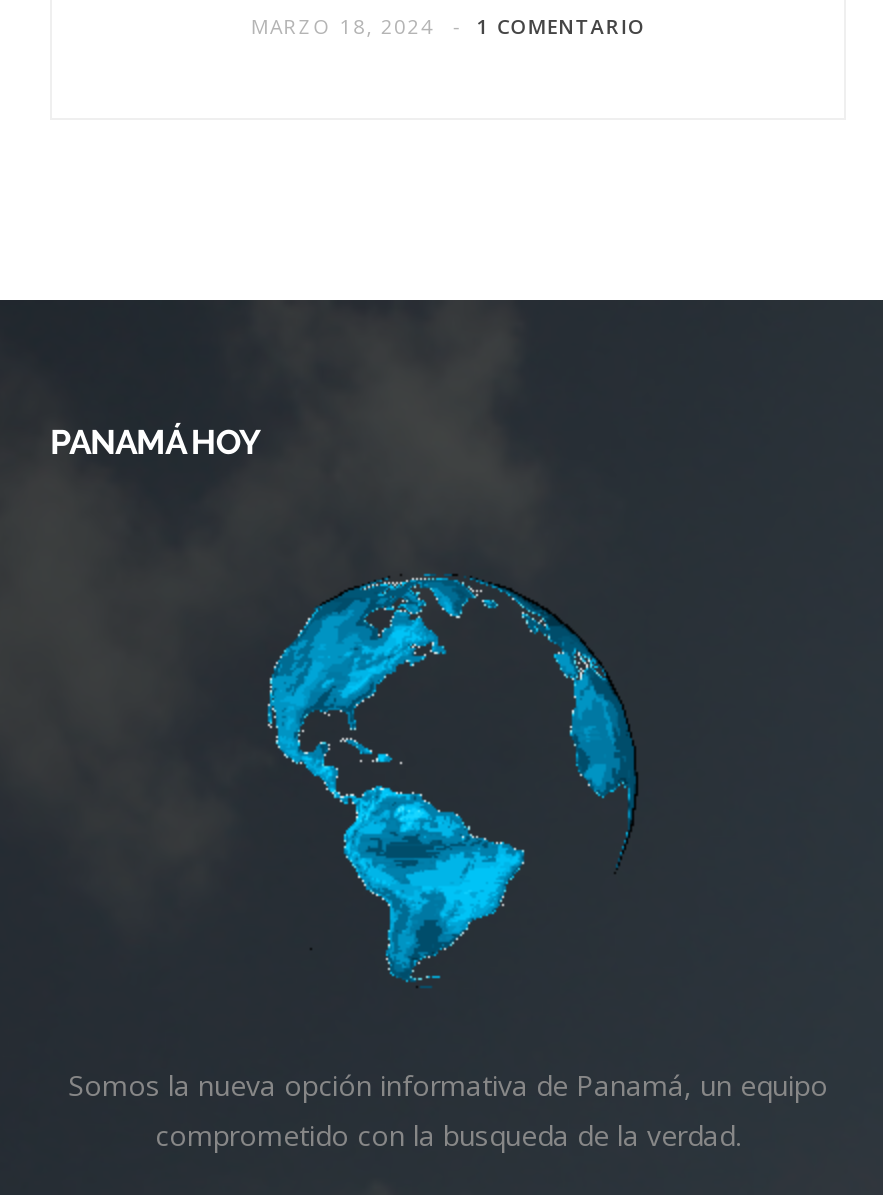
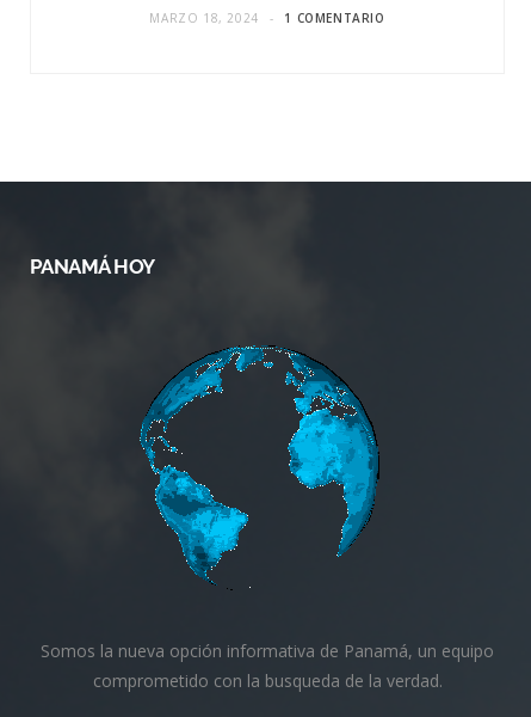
- [image]
+ [image]
